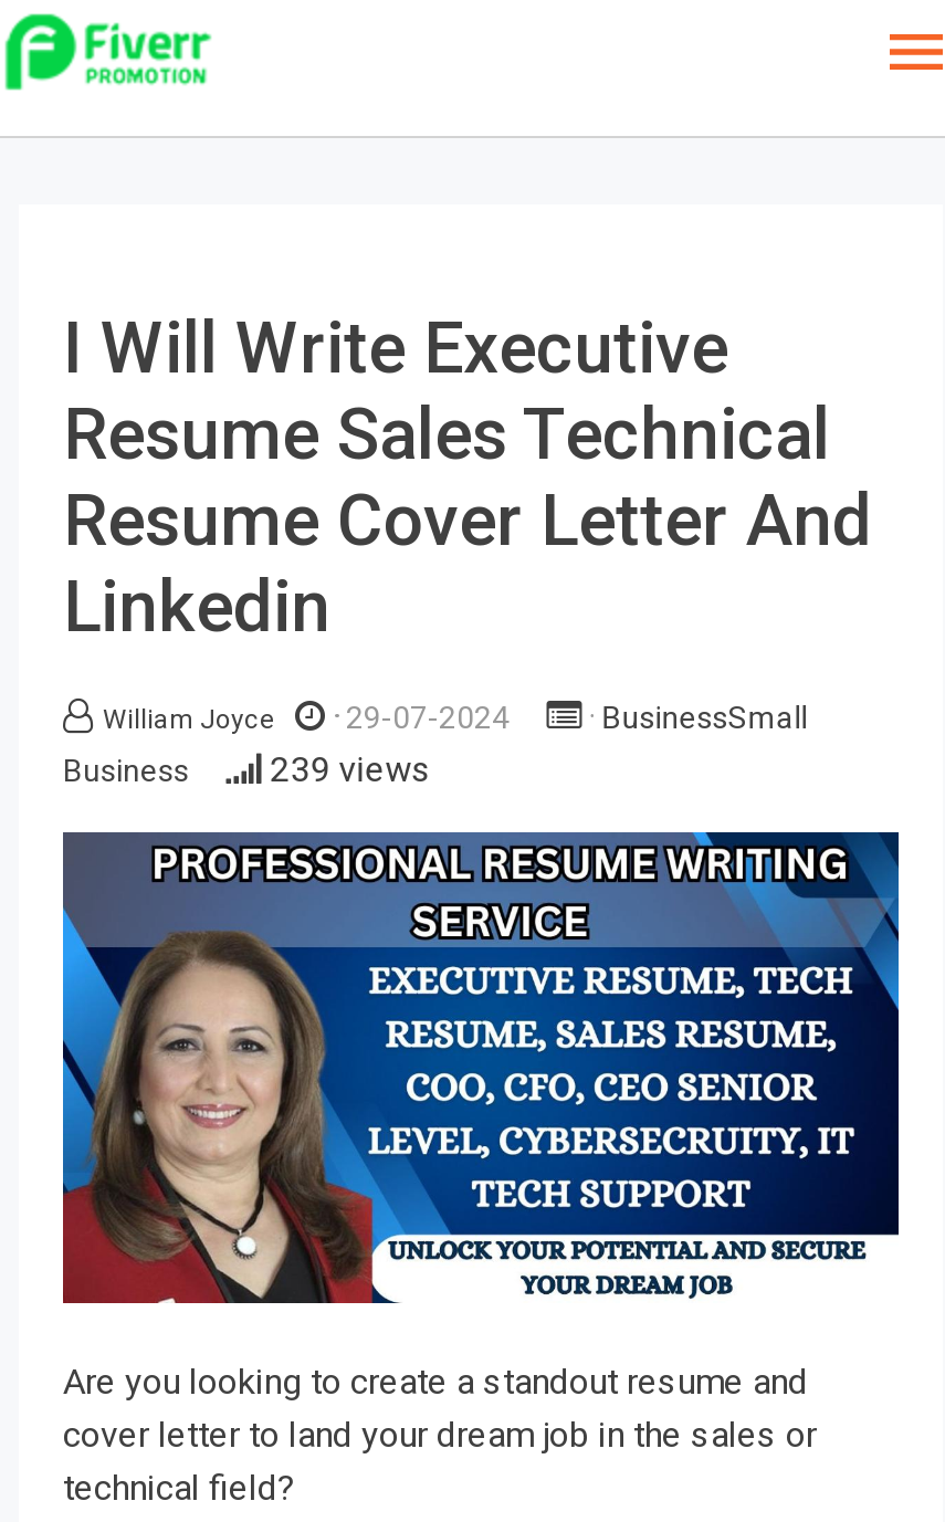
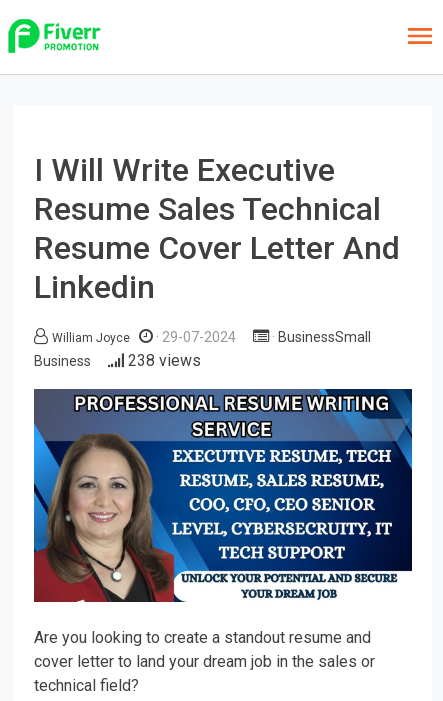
- 239 views
+ 238 views
